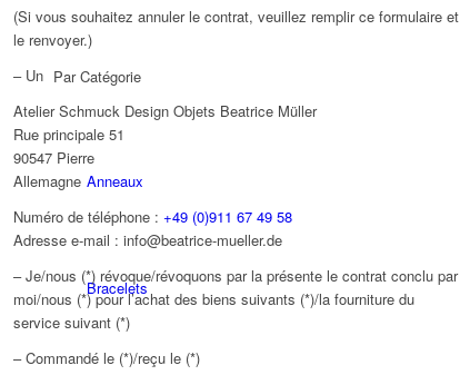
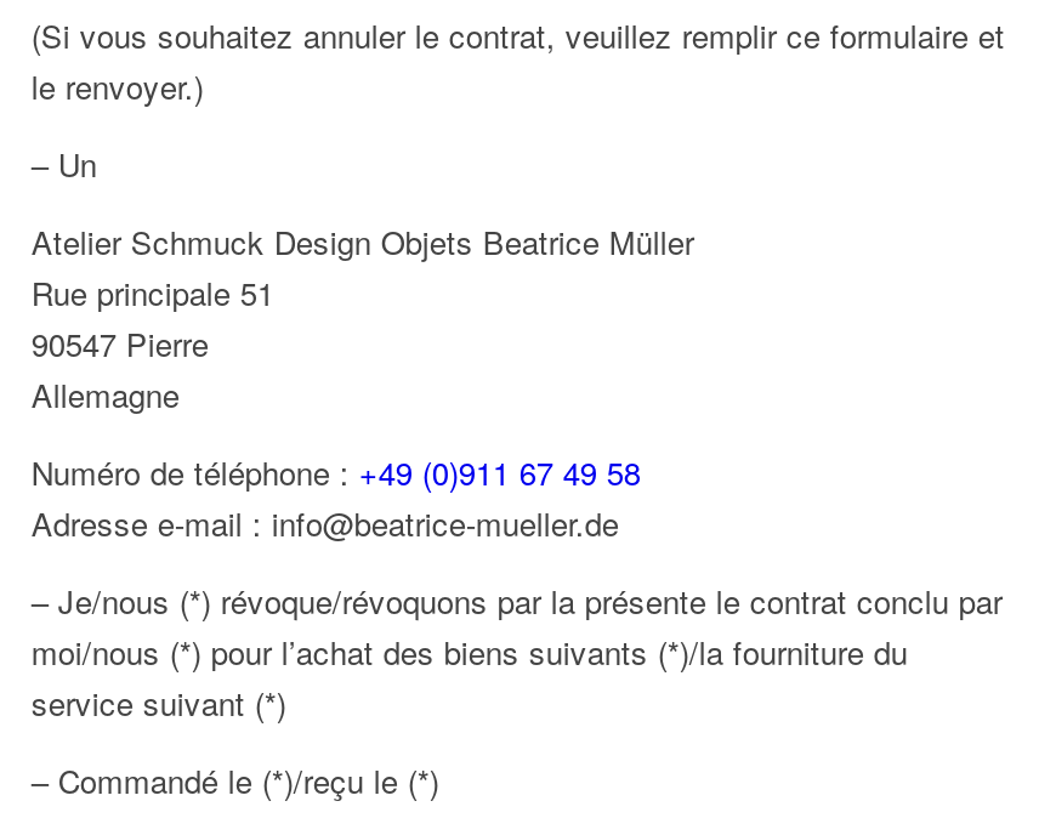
- Par Catégorie

- Anneaux

- Bracelets
